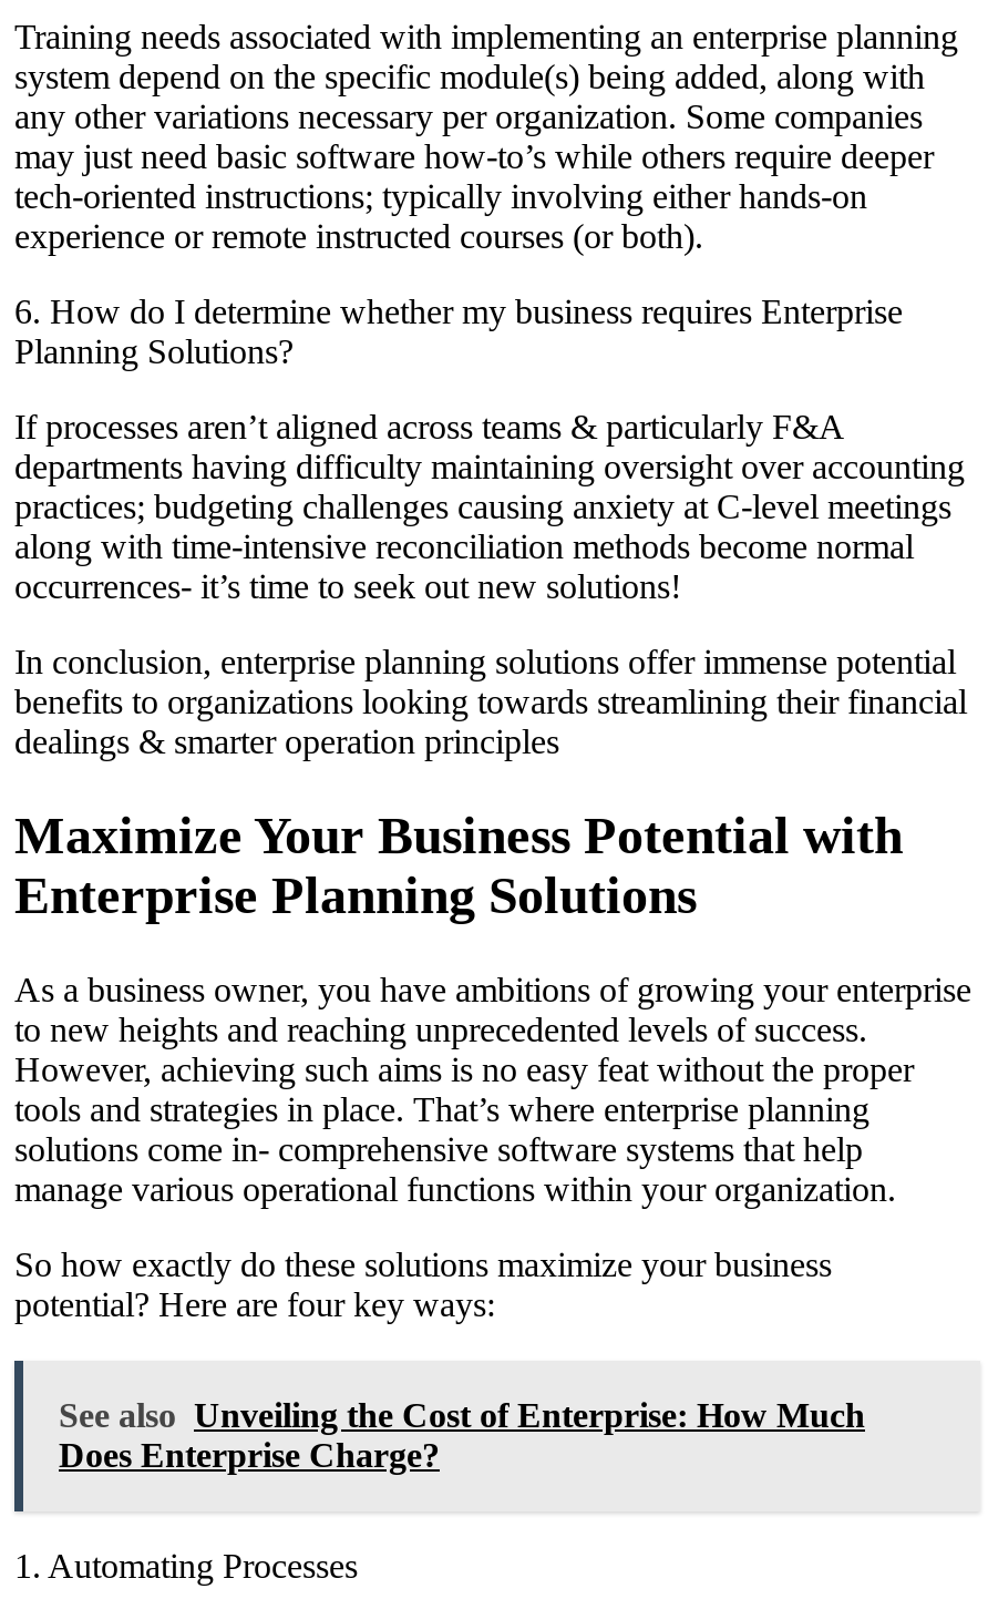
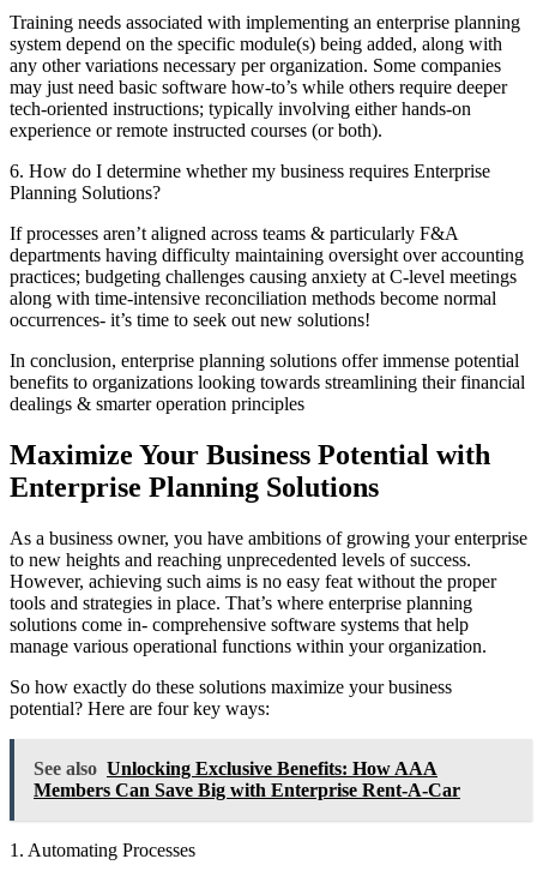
- See also Unveiling the Cost of Enterprise: How Much
- Does Enterprise Charge?
+ See also Unlocking Exclusive Benefits: How AAA
+ Members Can Save Big with Enterprise Rent-A-Car
